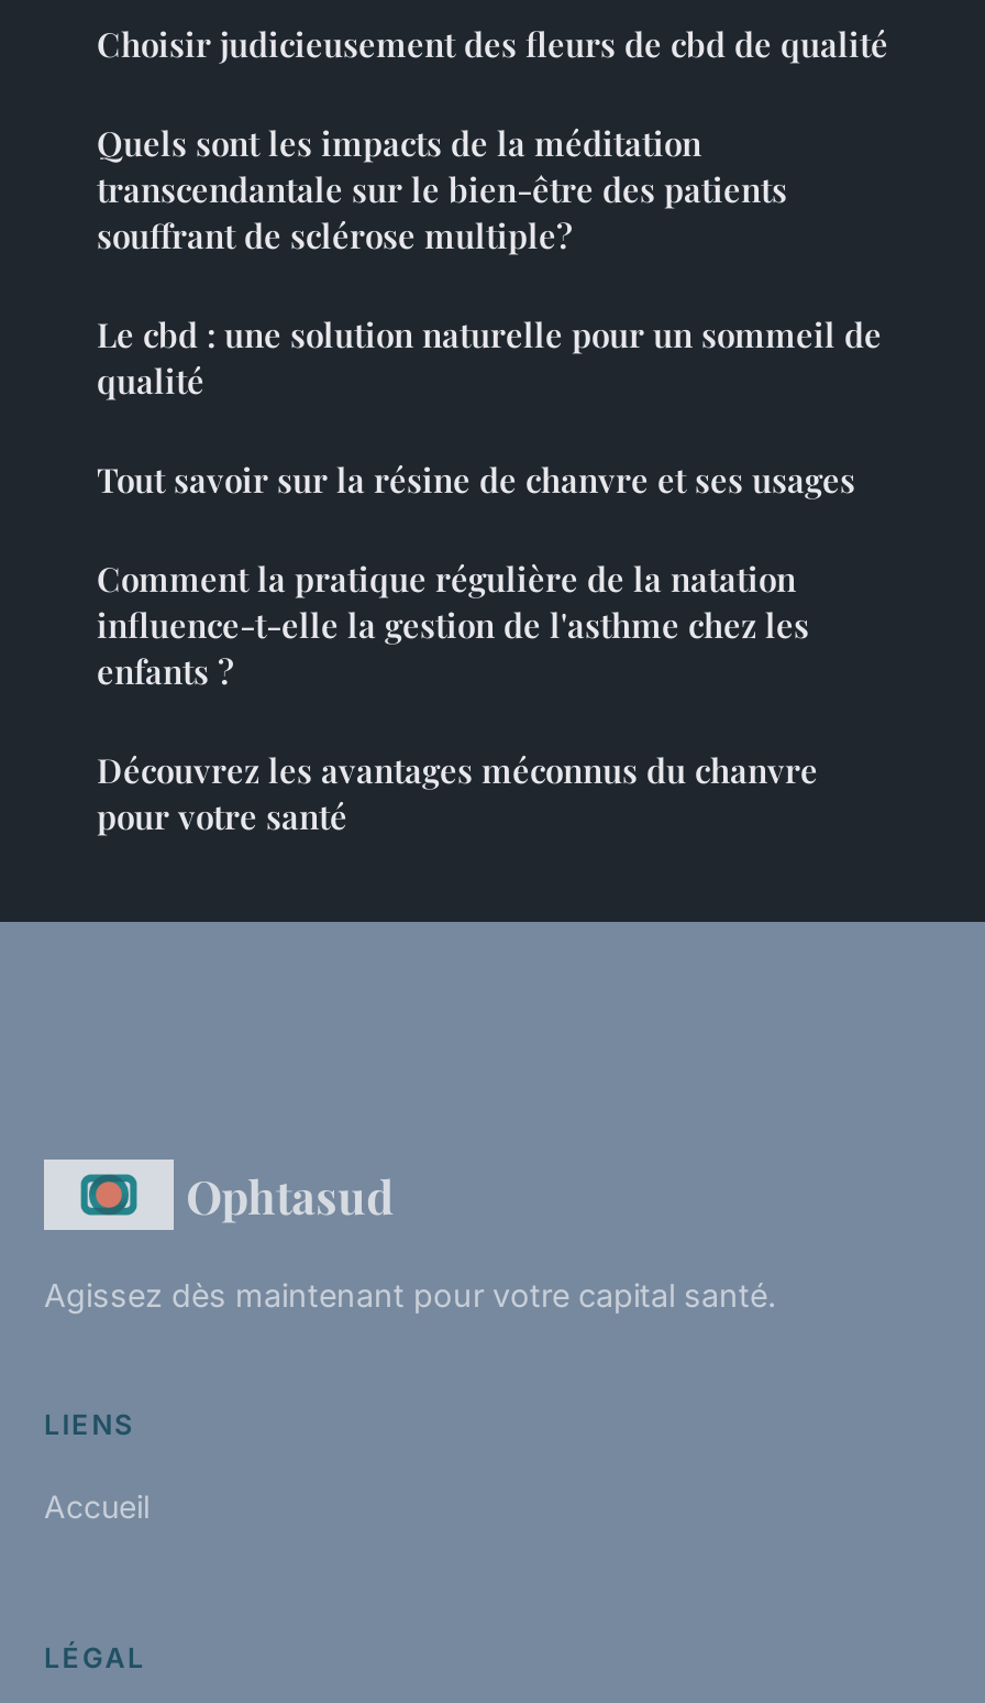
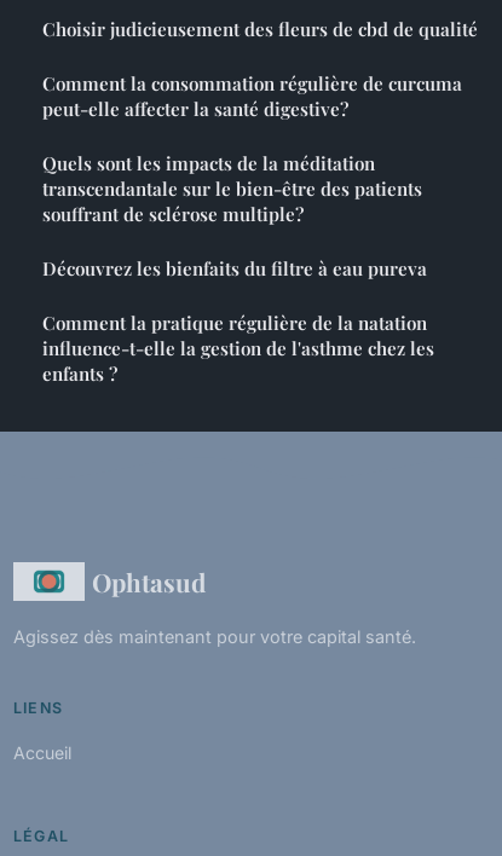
+ Comment la consommation régulière de curcuma
+ peut-elle affecter la santé digestive?

moved down: Quels sont les impacts de la méditation | transcendantale sur le bien-être des patients | souffrant de sclérose multiple?

- Le cbd : une solution naturelle pour un sommeil de
- qualité
- Tout savoir sur la résine de chanvre et ses usages
+ Découvrez les bienfaits du filtre à eau pureva

- Découvrez les avantages méconnus du chanvre
- pour votre santé
